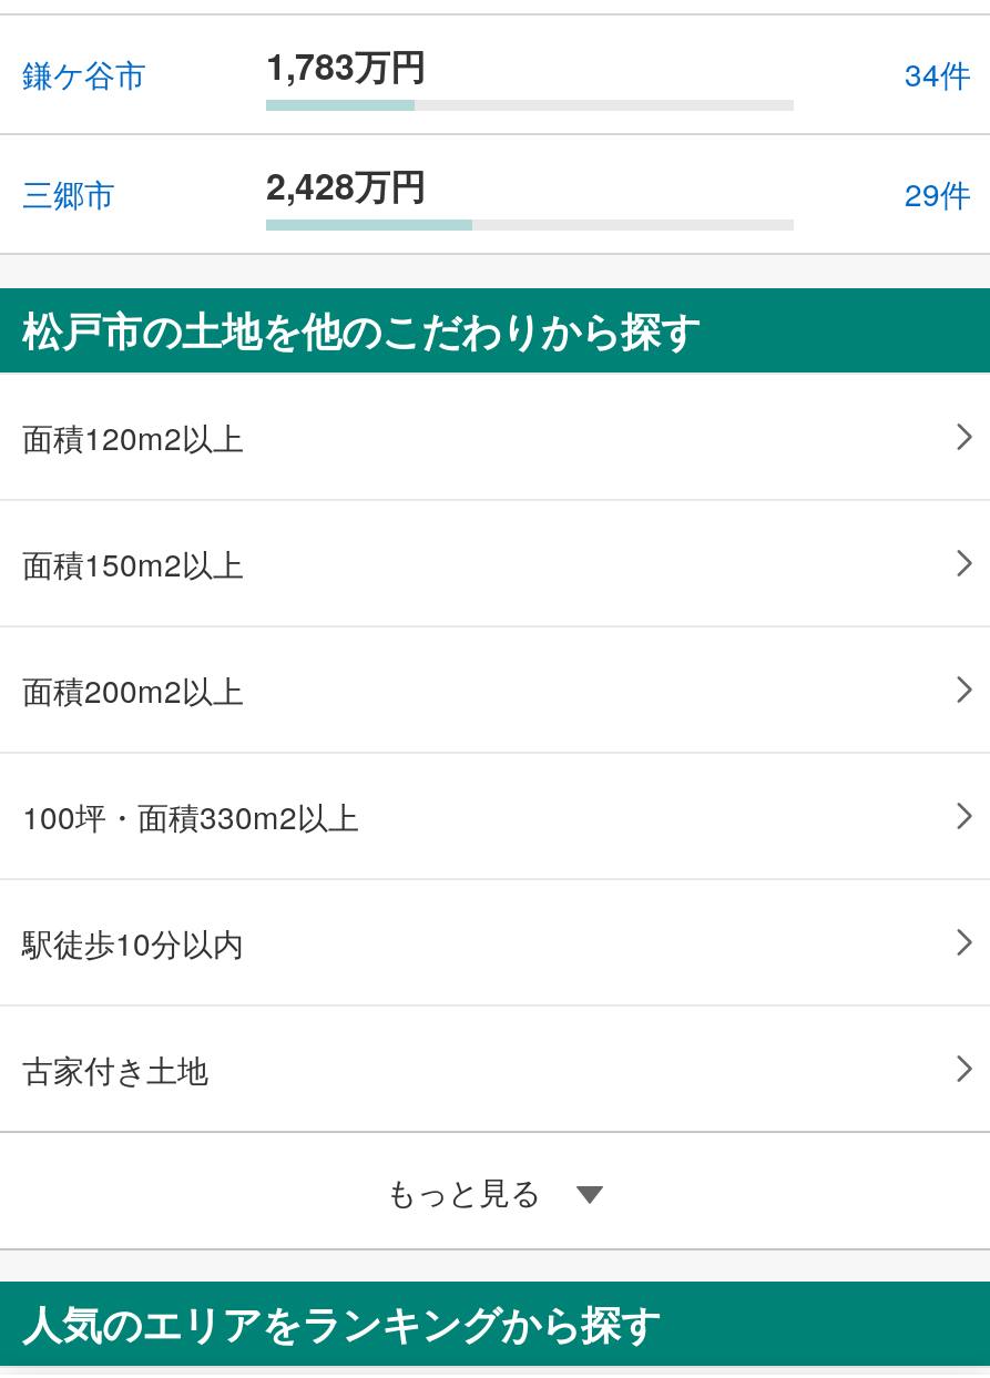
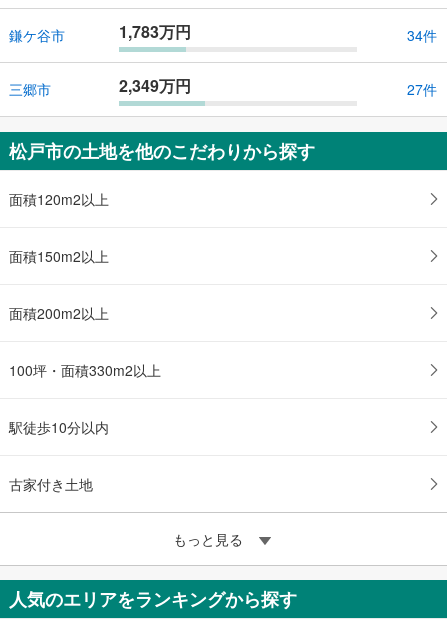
- 2,428万円
+ 2,349万円

- 29件
+ 27件
